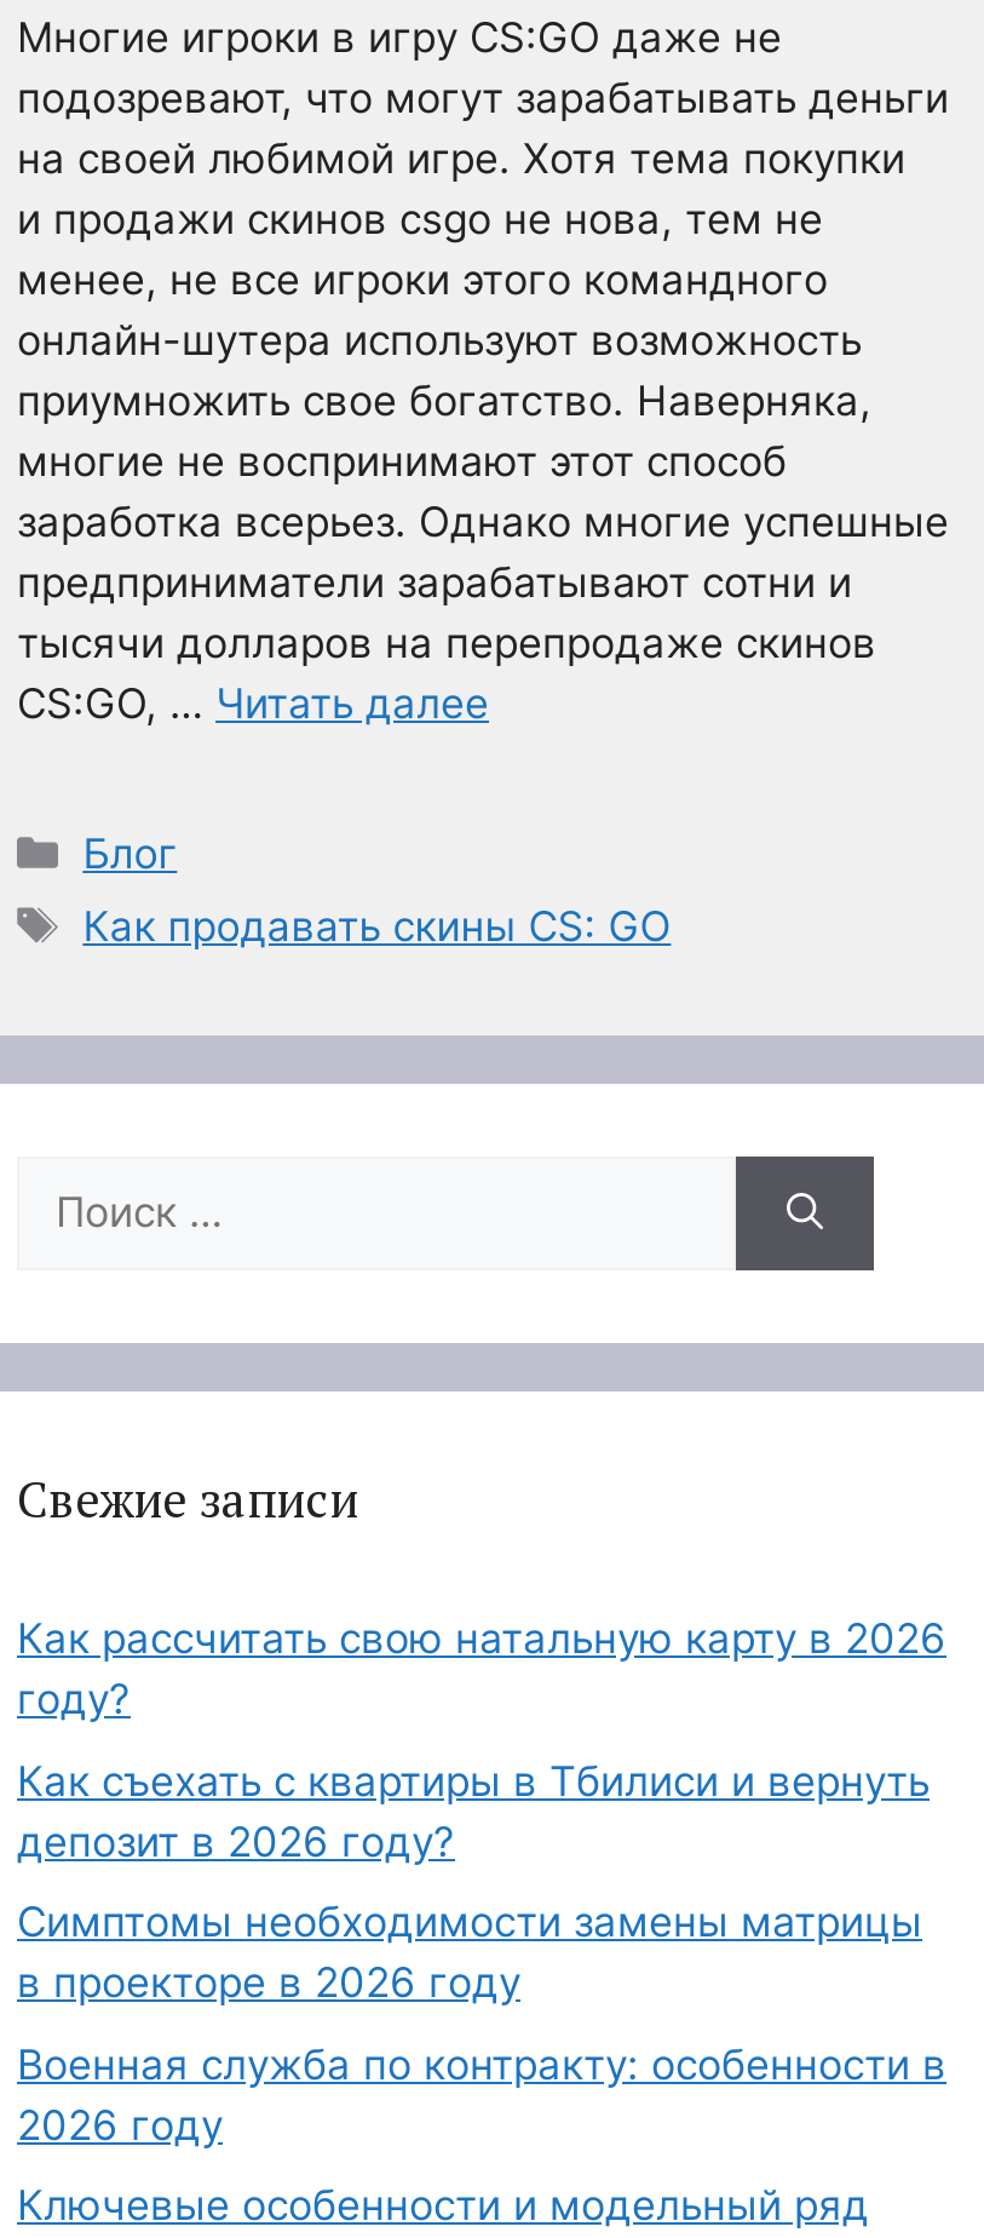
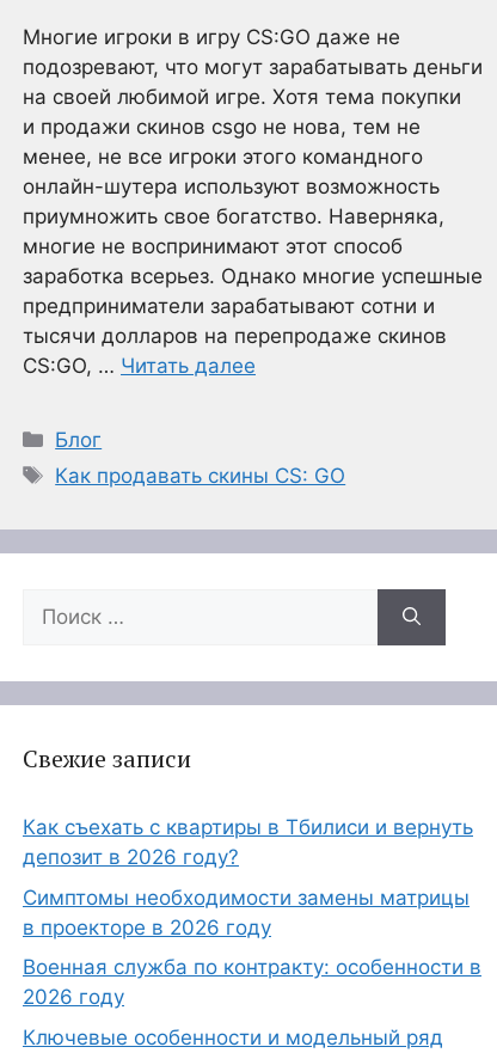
- Как рассчитать свою натальную карту в 2026
- году?
